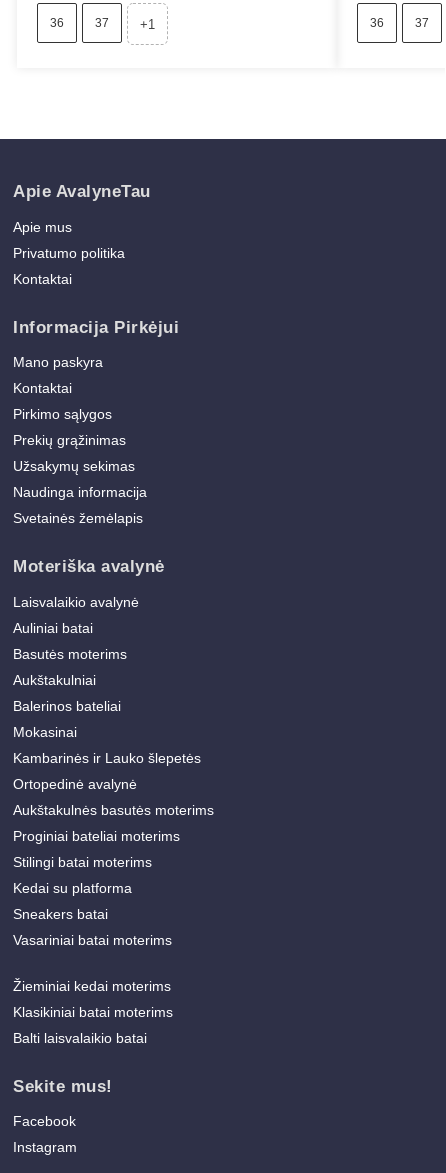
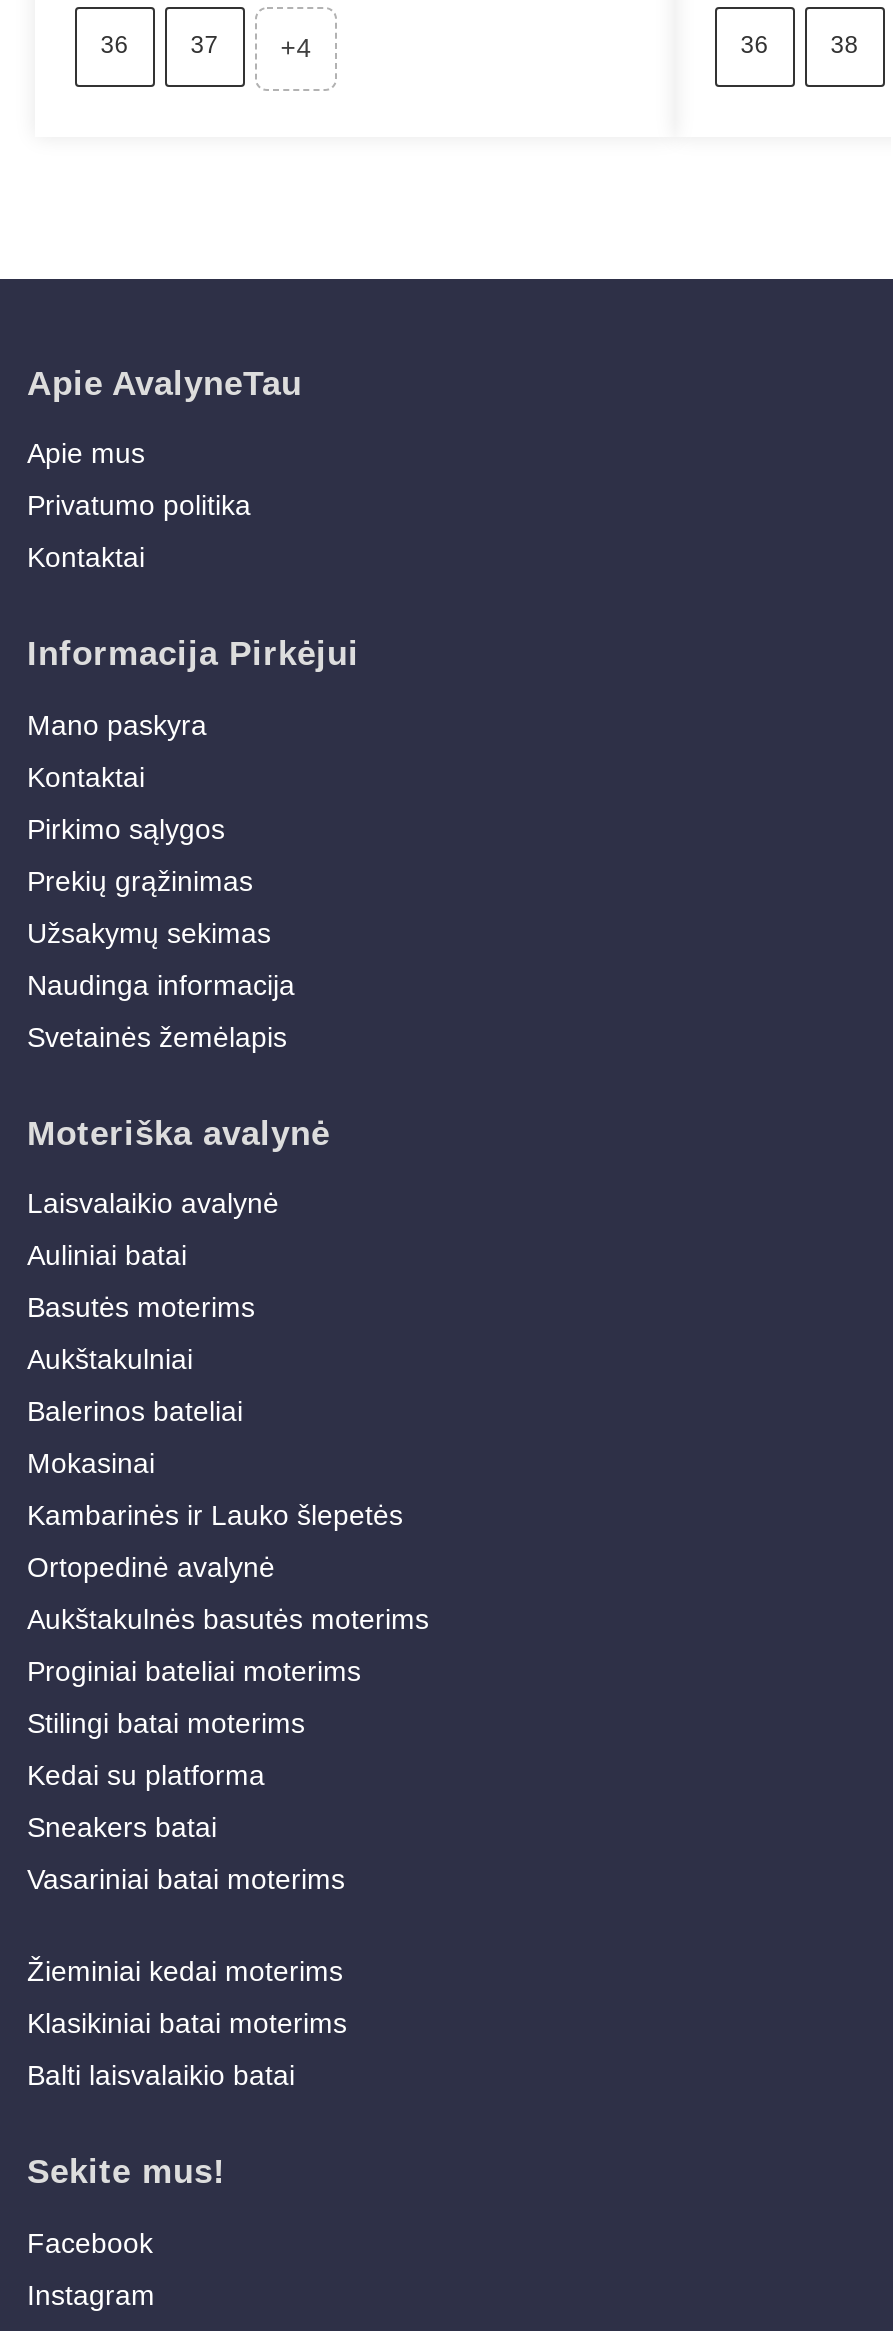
- +1
+ +4

- 37
+ 38
